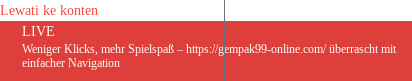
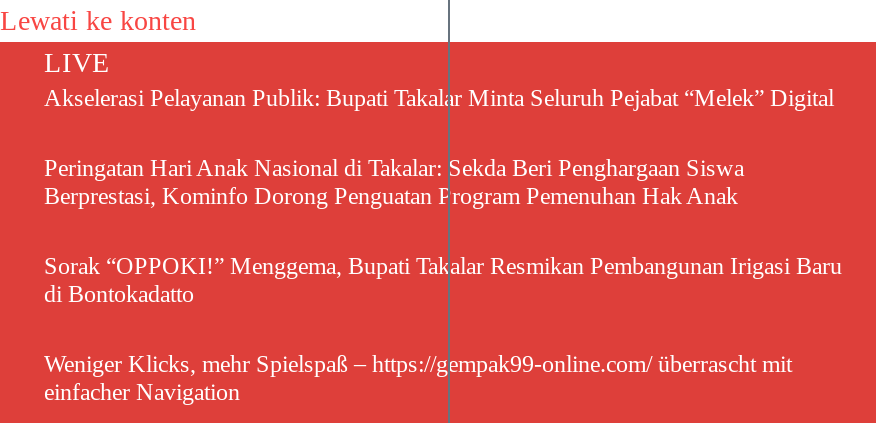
+ Akselerasi Pelayanan Publik: Bupati Takalar Minta Seluruh Pejabat “Melek” Digital
+ Peringatan Hari Anak Nasional di Takalar: Sekda Beri Penghargaan Siswa
+ Berprestasi, Kominfo Dorong Penguatan Program Pemenuhan Hak Anak
+ Sorak “OPPOKI!” Menggema, Bupati Takalar Resmikan Pembangunan Irigasi Baru
+ di Bontokadatto
